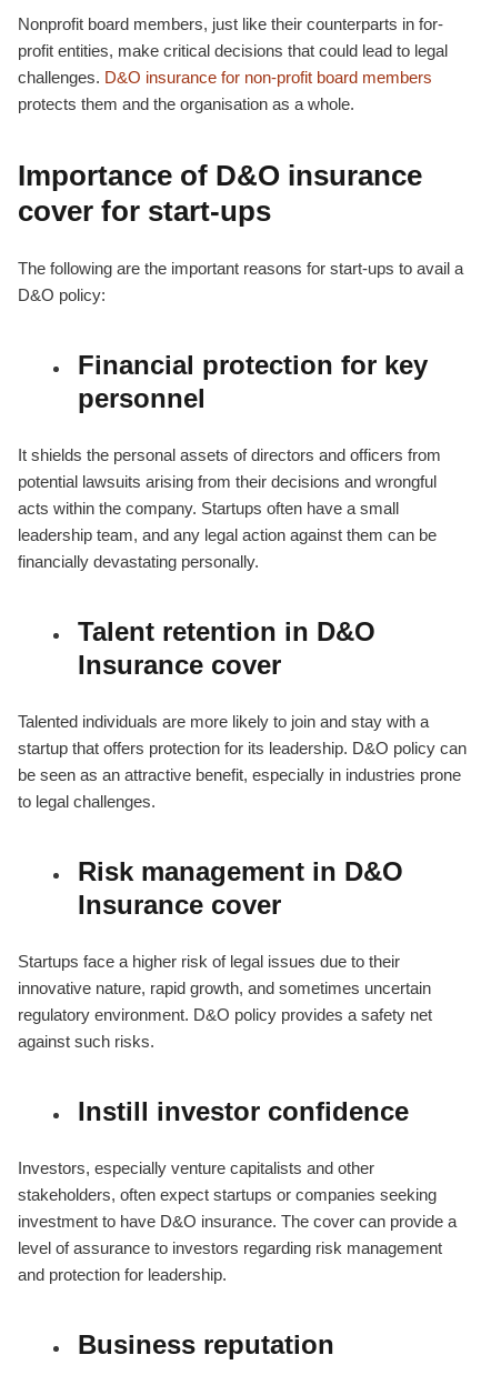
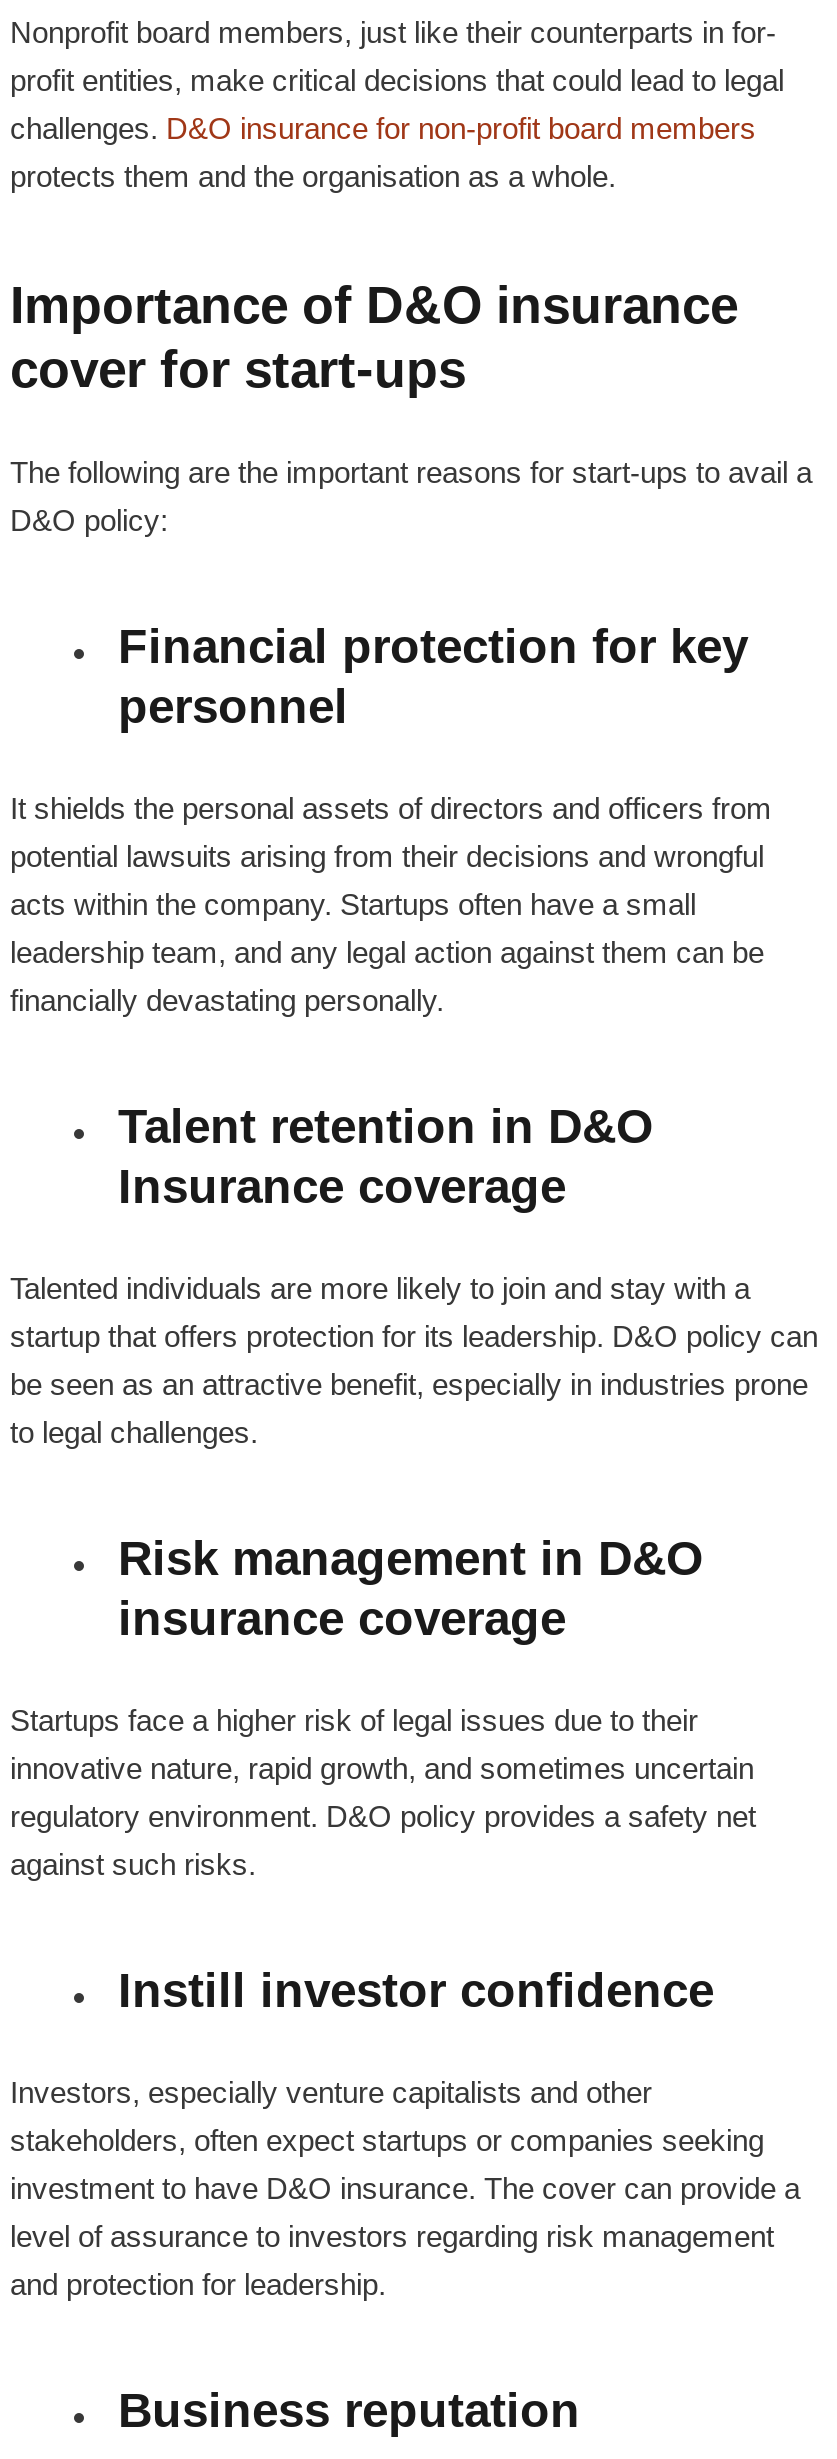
- Insurance cover
+ Insurance coverage

- Insurance cover
+ insurance coverage
